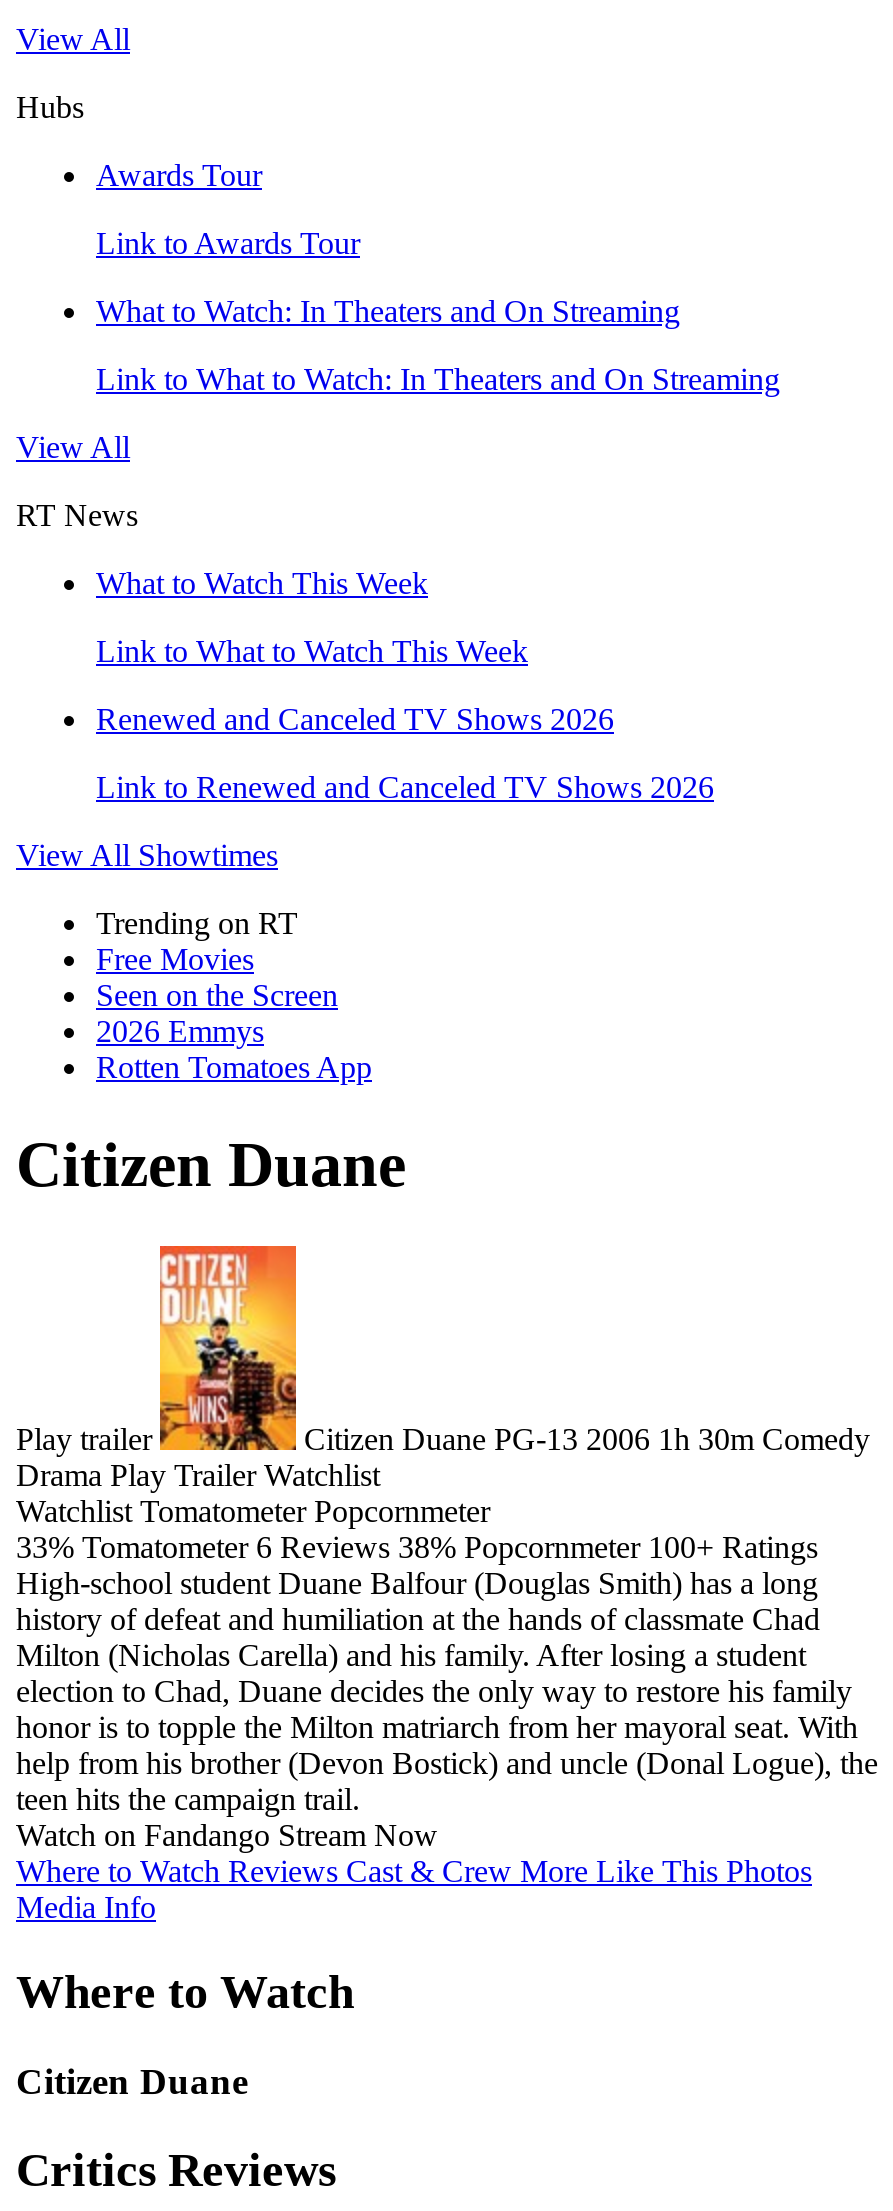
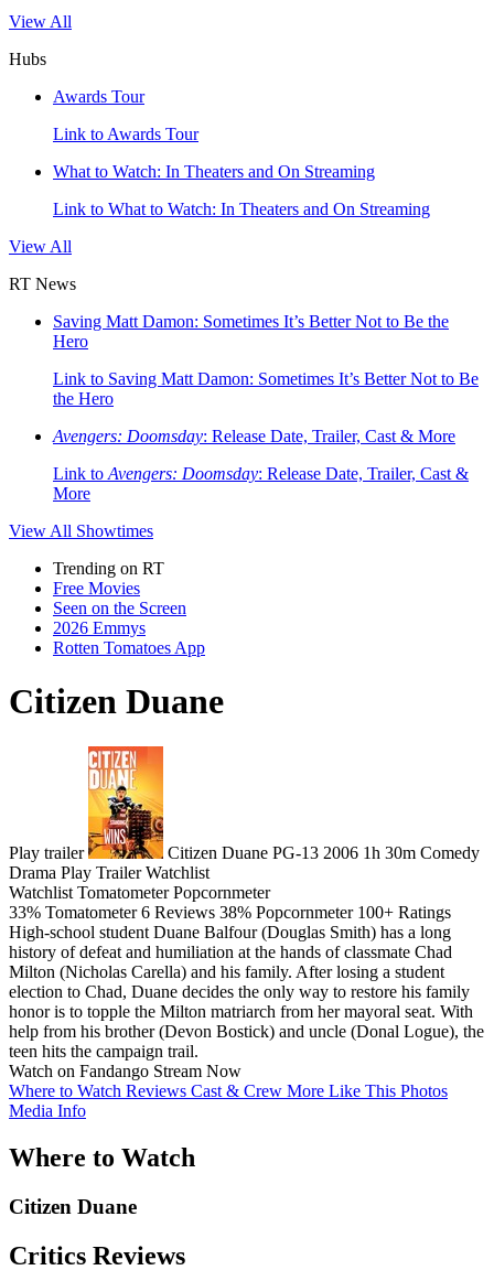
- What to Watch This Week
+ Saving Matt Damon: Sometimes It’s Better Not to Be the
+ Hero

- Link to What to Watch This Week
+ Link to Saving Matt Damon: Sometimes It’s Better Not to Be
+ the Hero

- Renewed and Canceled TV Shows 2026
+ Avengers: Doomsday: Release Date, Trailer, Cast & More

- Link to Renewed and Canceled TV Shows 2026
+ Link to Avengers: Doomsday: Release Date, Trailer, Cast &
+ More
